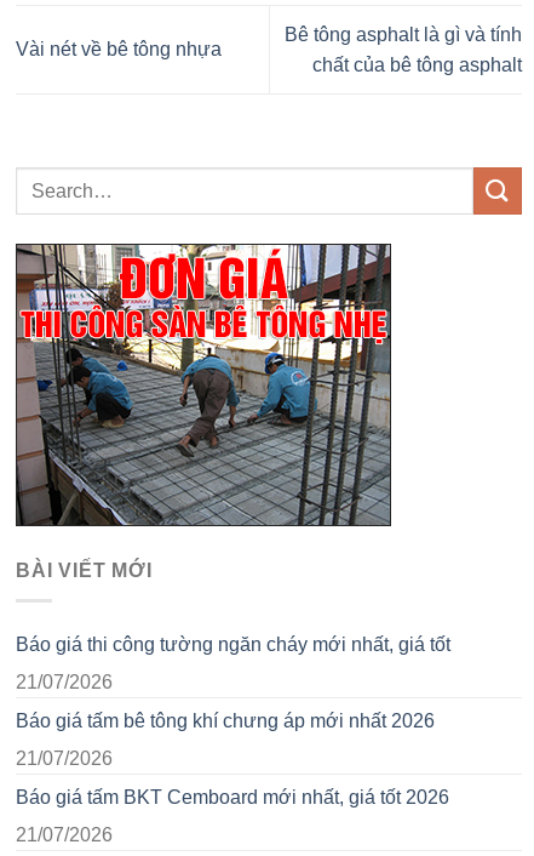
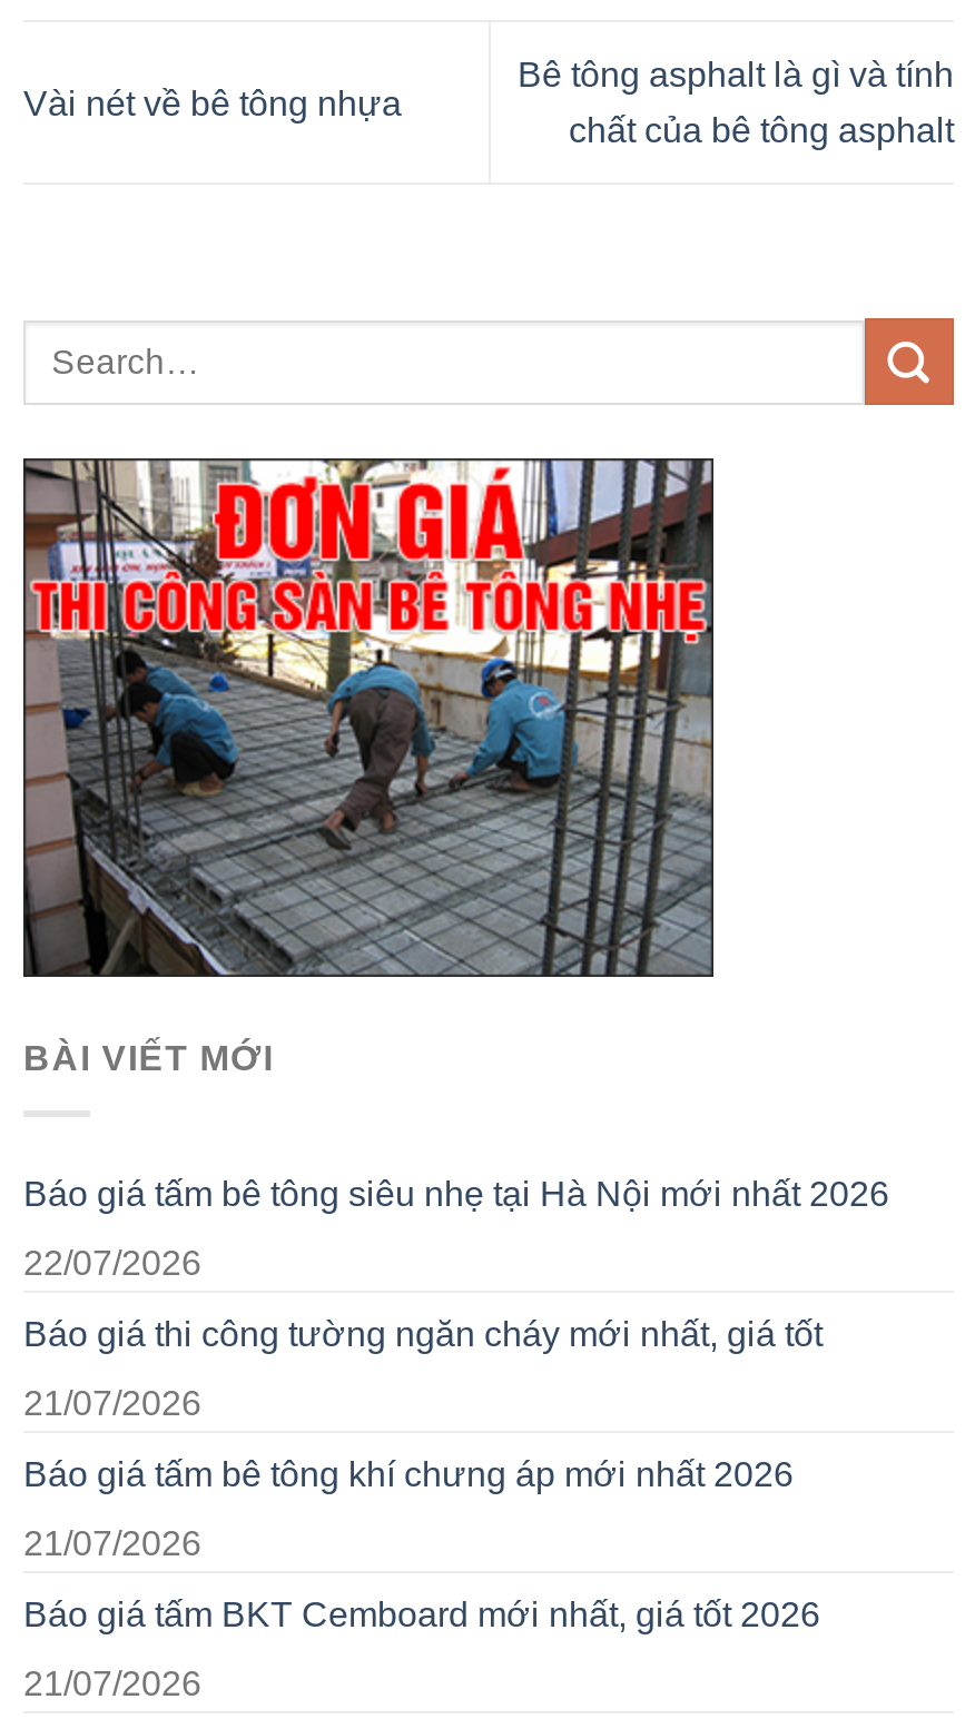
+ Báo giá tấm bê tông siêu nhẹ tại Hà Nội mới nhất 2026
+ 22/07/2026
